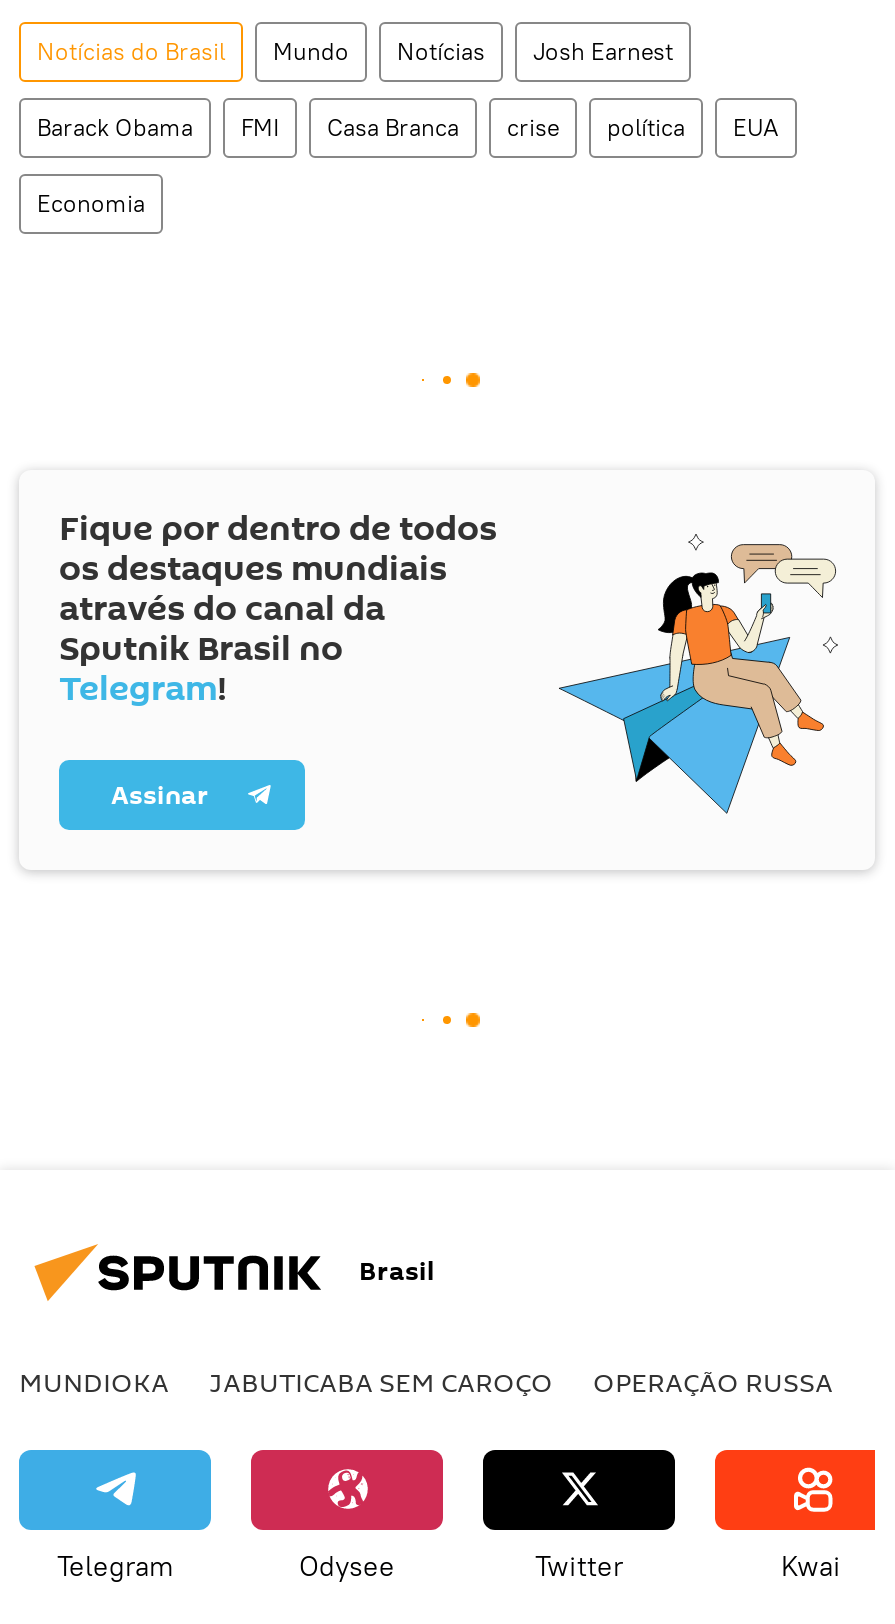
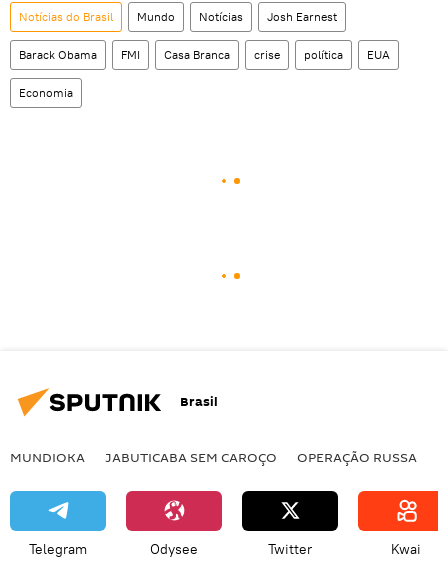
- [image]
- Fique por dentro de todos
- os destaques mundiais
- através do canal da
- Sputnik Brasil no
- Telegram!
- Assinar
